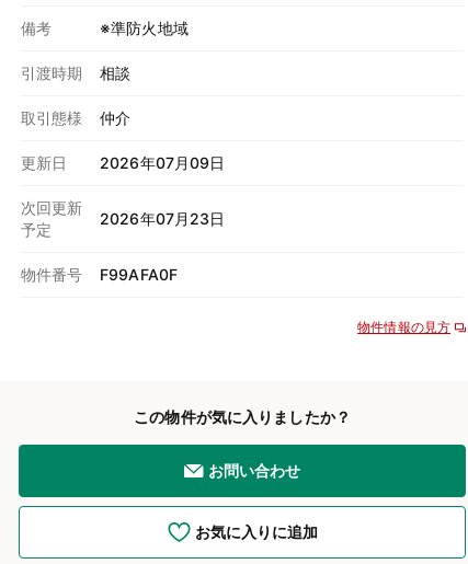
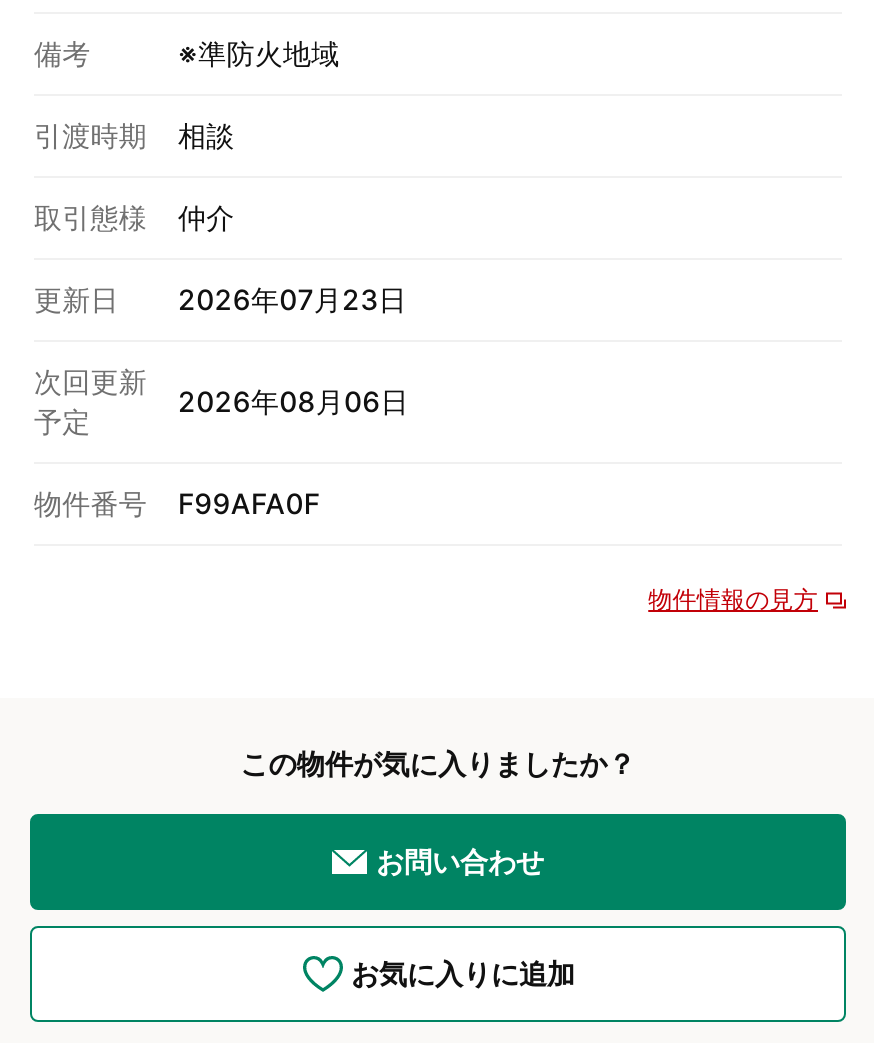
- 更新日 2026年07月09日
+ 更新日 2026年07月23日

- 2026年07月23日
+ 2026年08月06日
